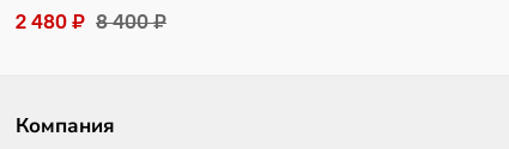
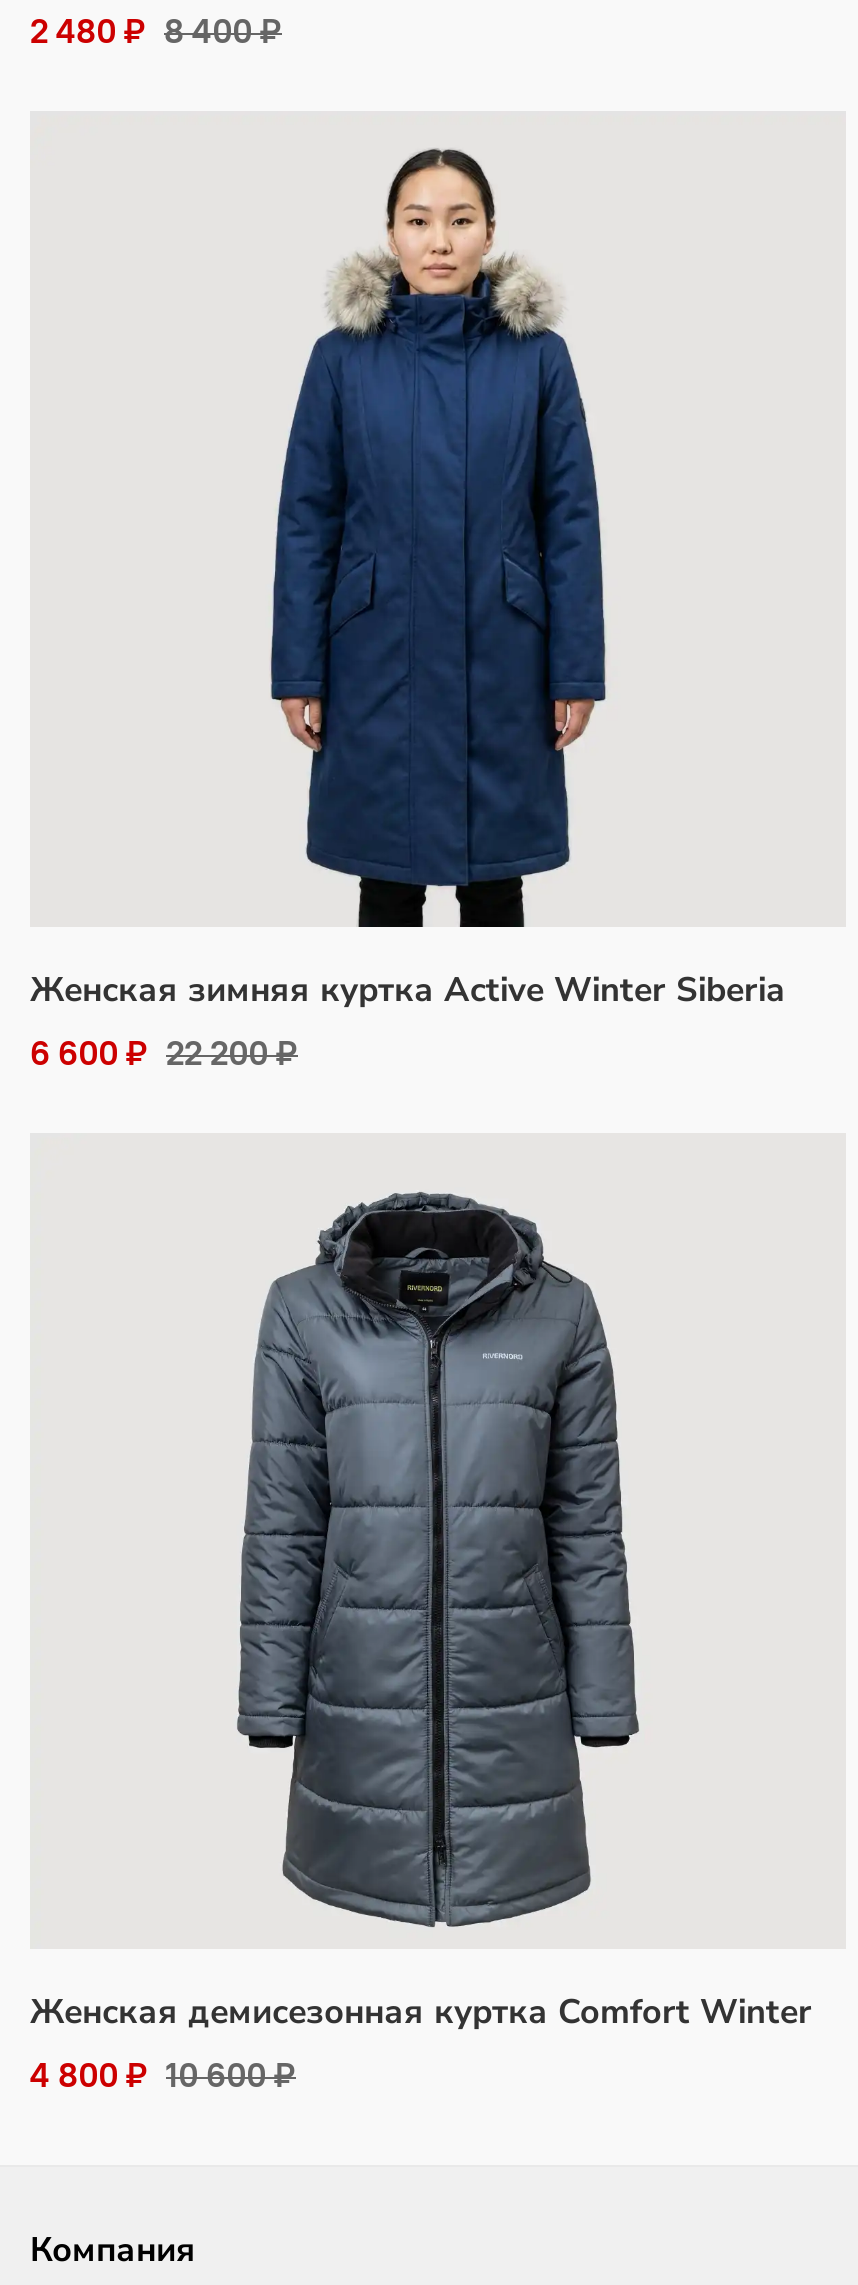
+ [image]
+ Женская зимняя куртка Active Winter Siberia
+ 6 600 ₽ 22 200 ₽

+ [image]
+ Женская демисезонная куртка Comfort Winter
+ 4 800 ₽ 10 600 ₽
